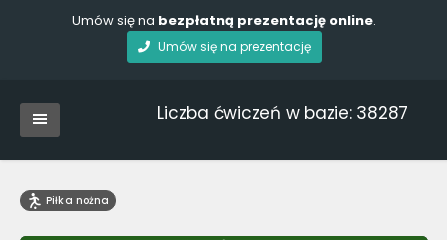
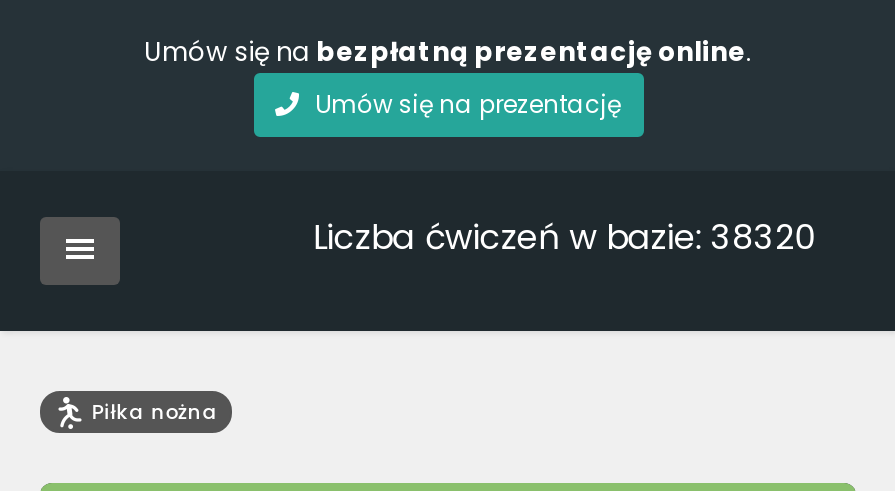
- Liczba ćwiczeń w bazie: 38287
+ Liczba ćwiczeń w bazie: 38320
